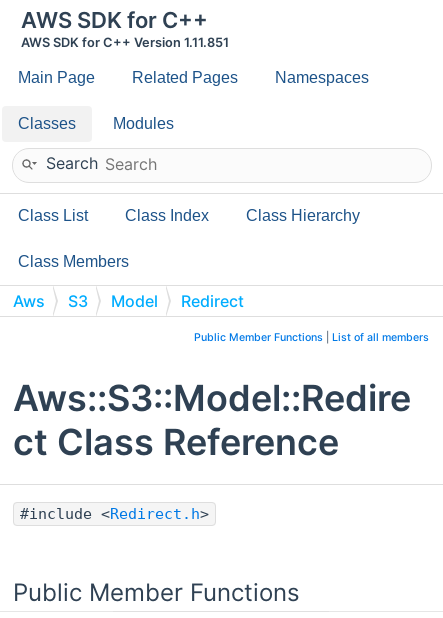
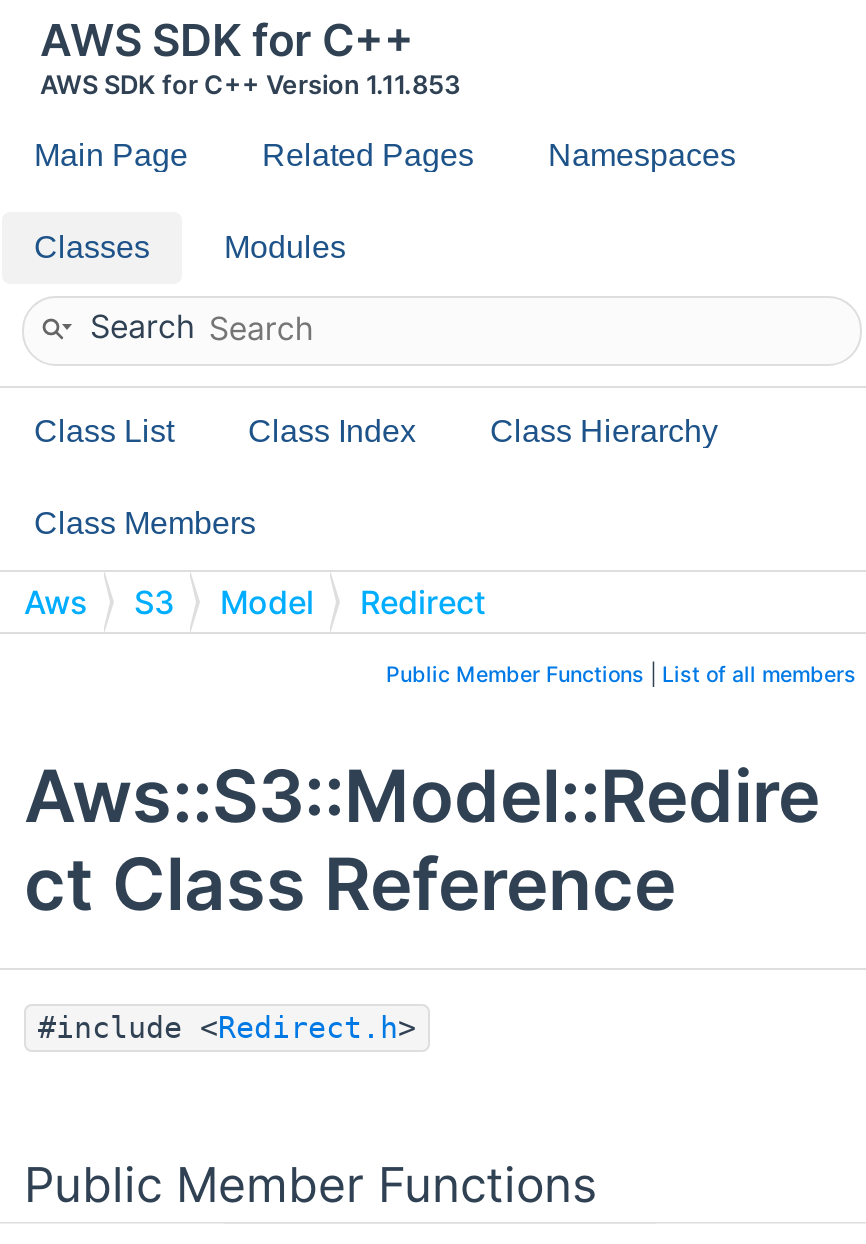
- AWS SDK for C++ Version 1.11.851
+ AWS SDK for C++ Version 1.11.853
